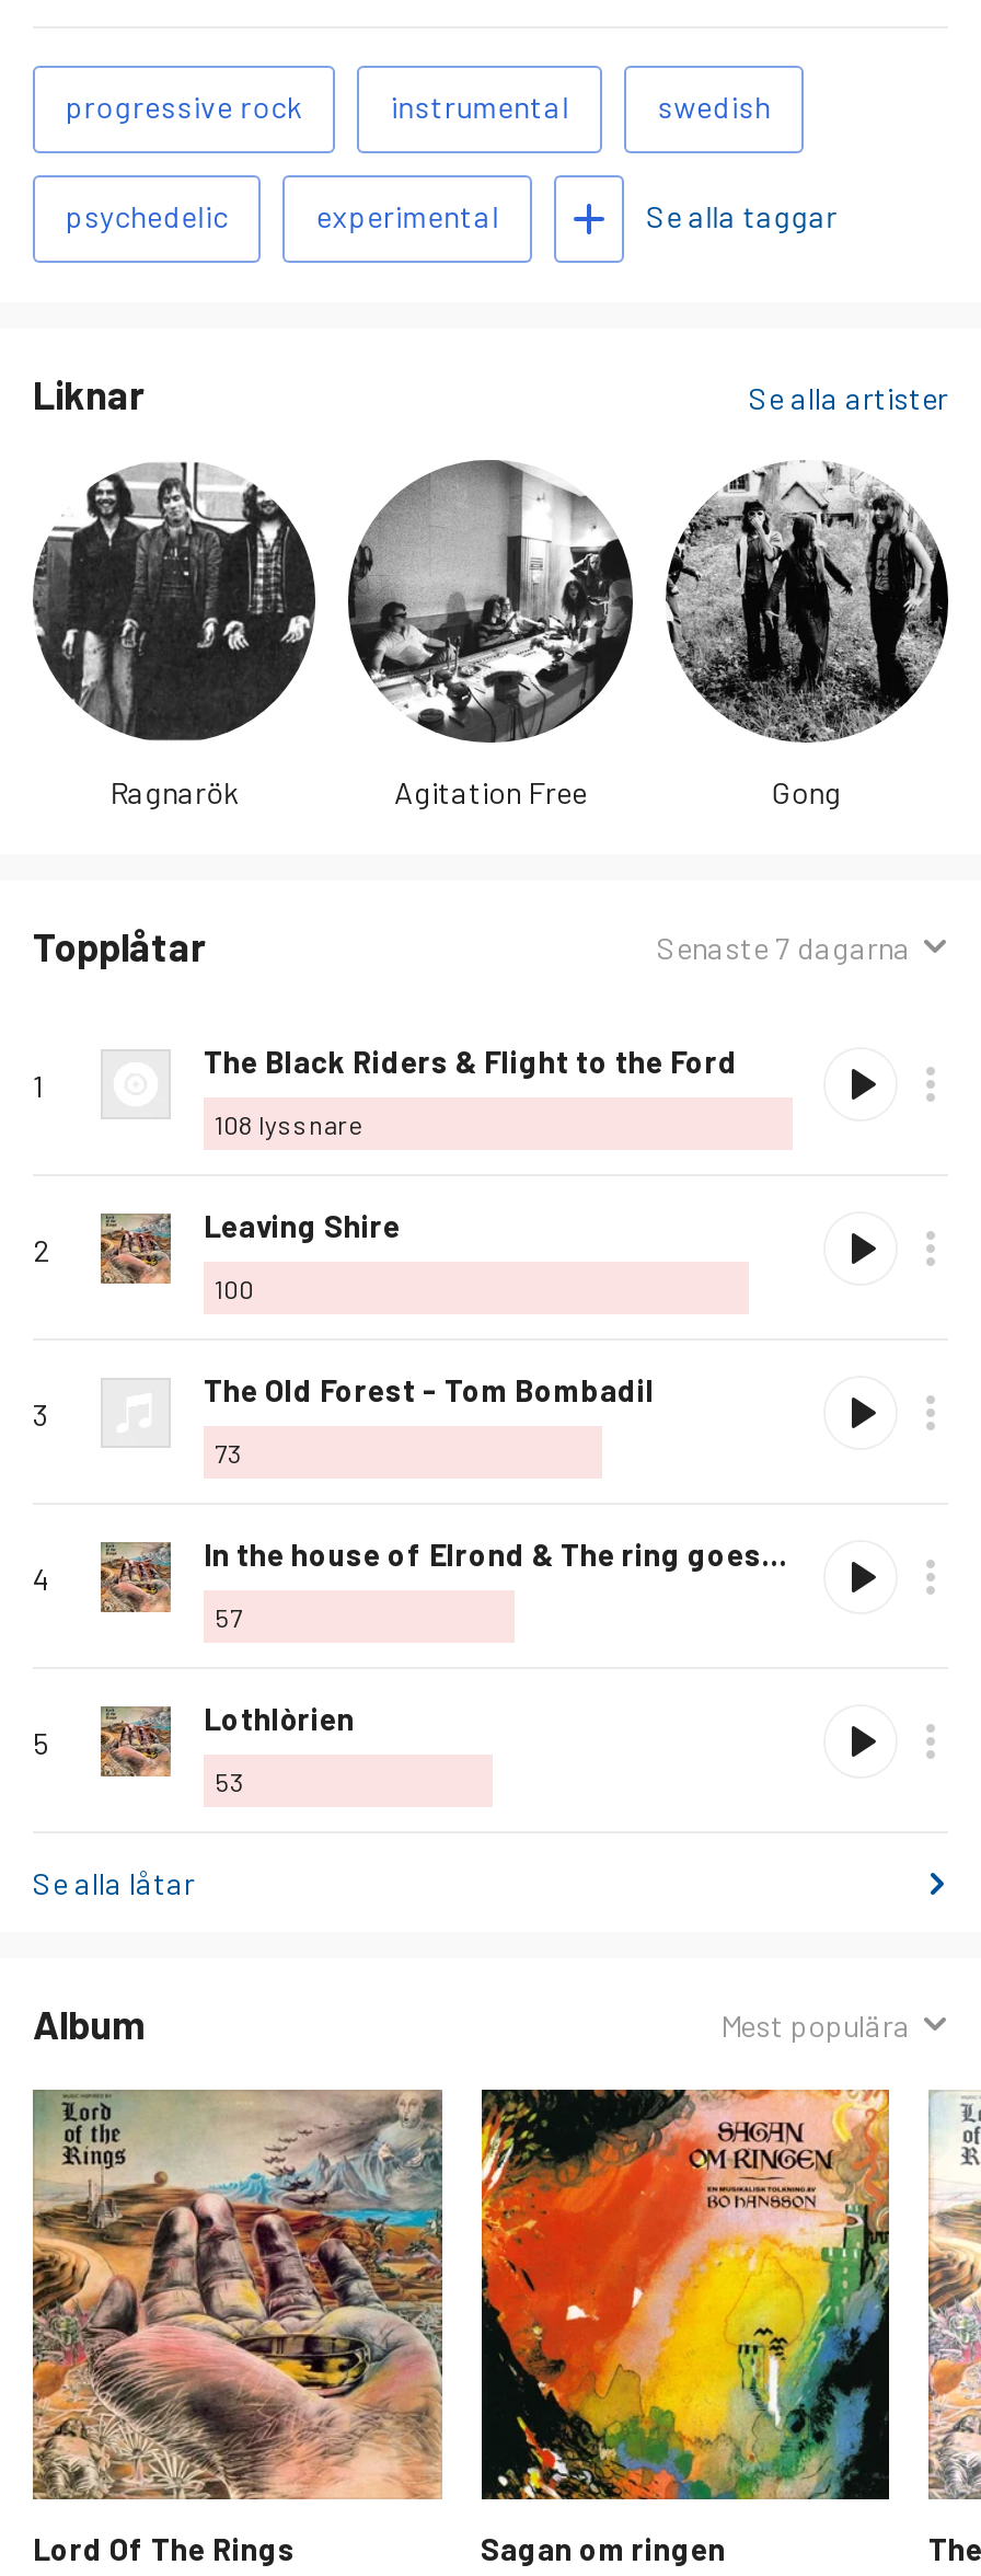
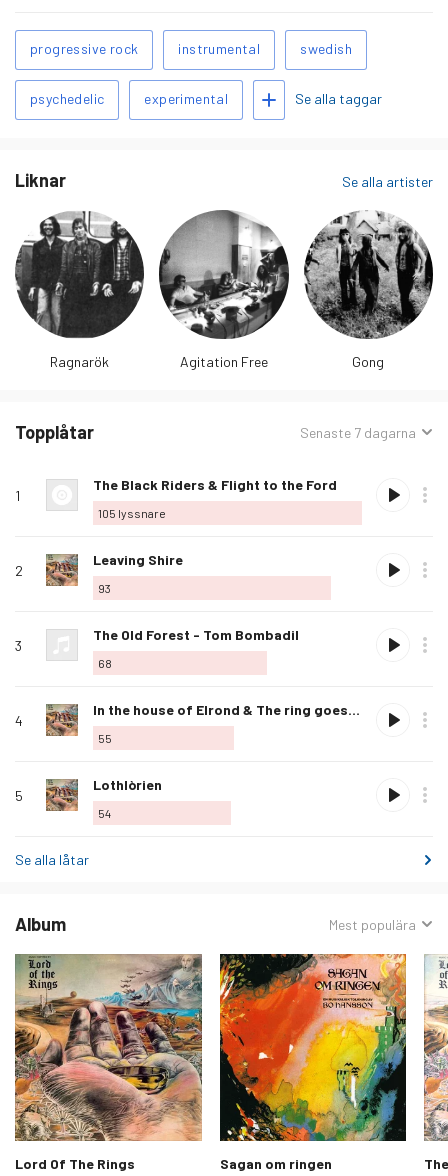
- 108 lyssnare
+ 105 lyssnare

- 100
+ 93

- 73
+ 68

- 57
+ 55

- 53
+ 54
